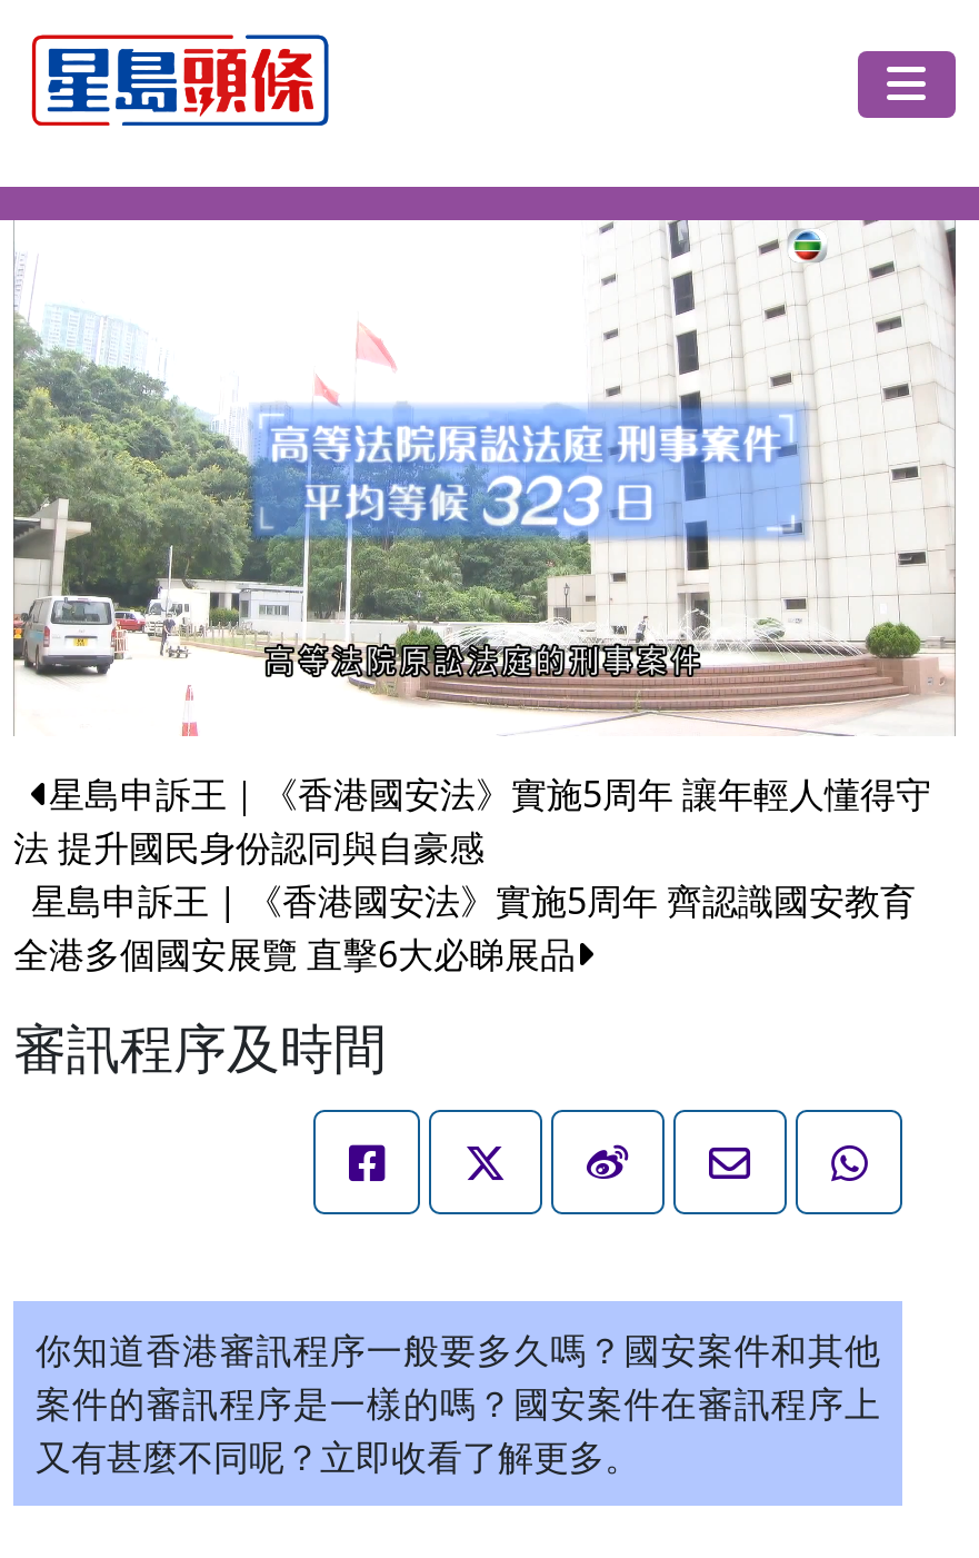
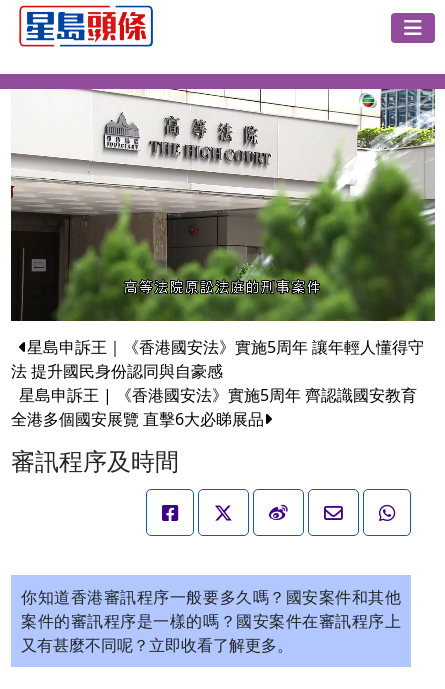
- [image]
+ [image]
